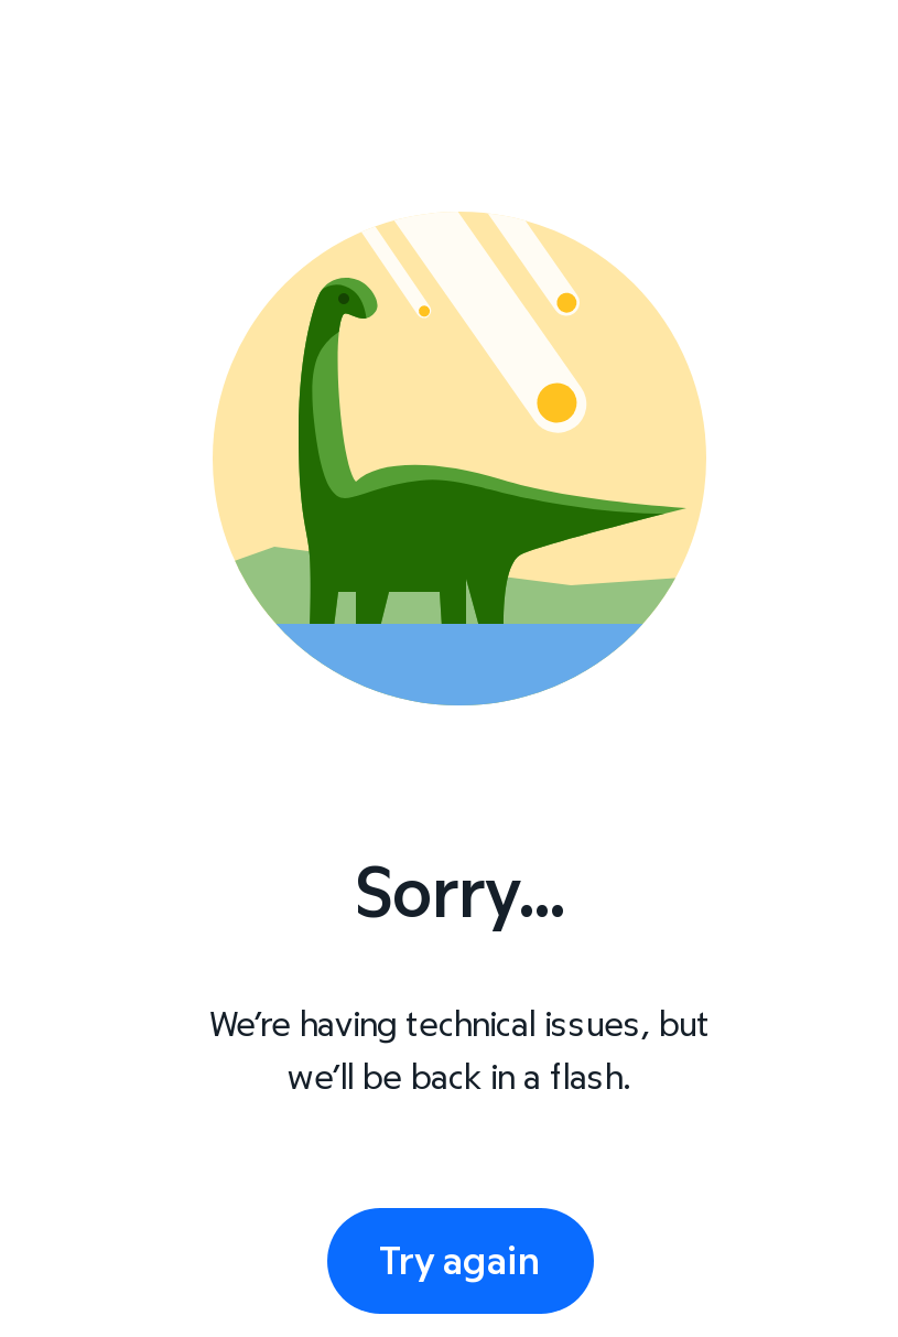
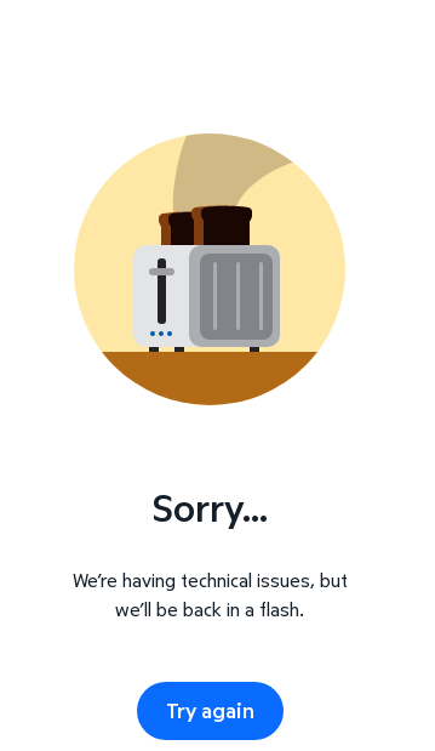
- [image]
+ [image]
